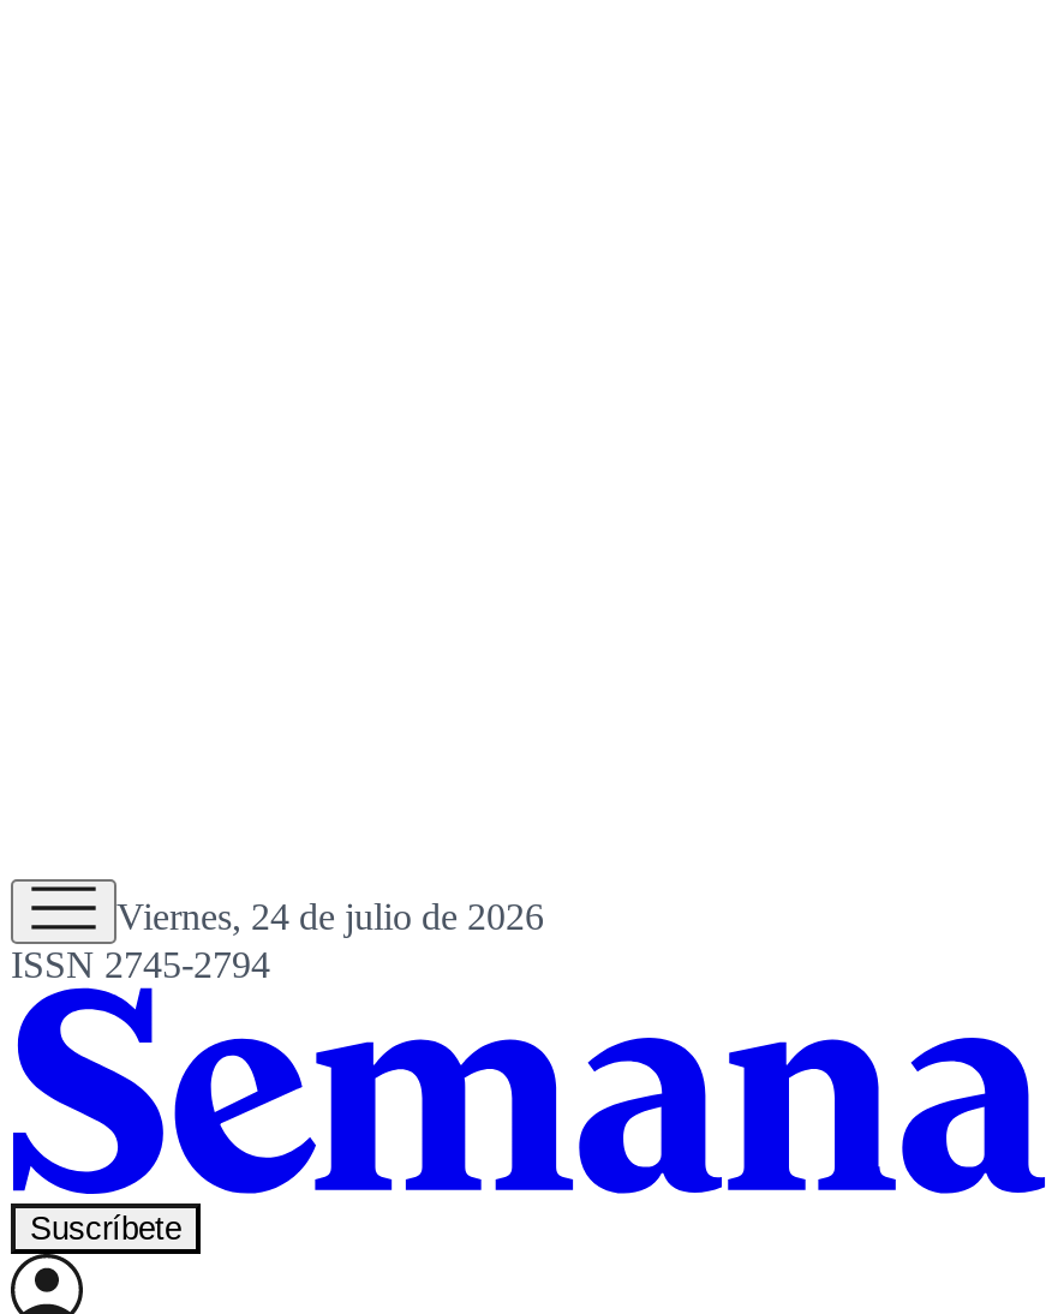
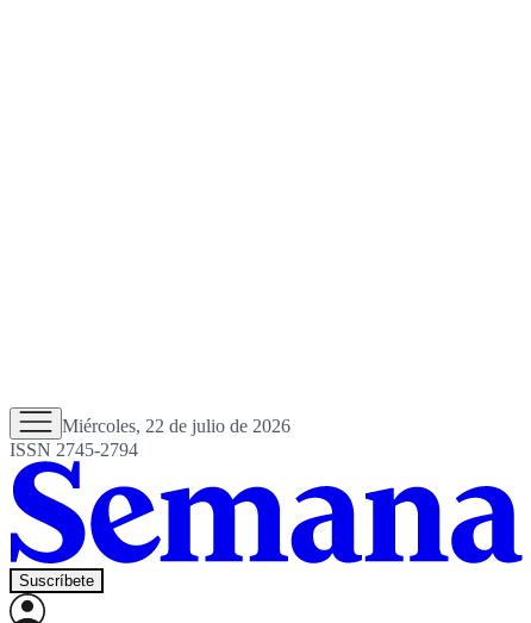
- Viernes, 24 de julio de 2026
+ Miércoles, 22 de julio de 2026
